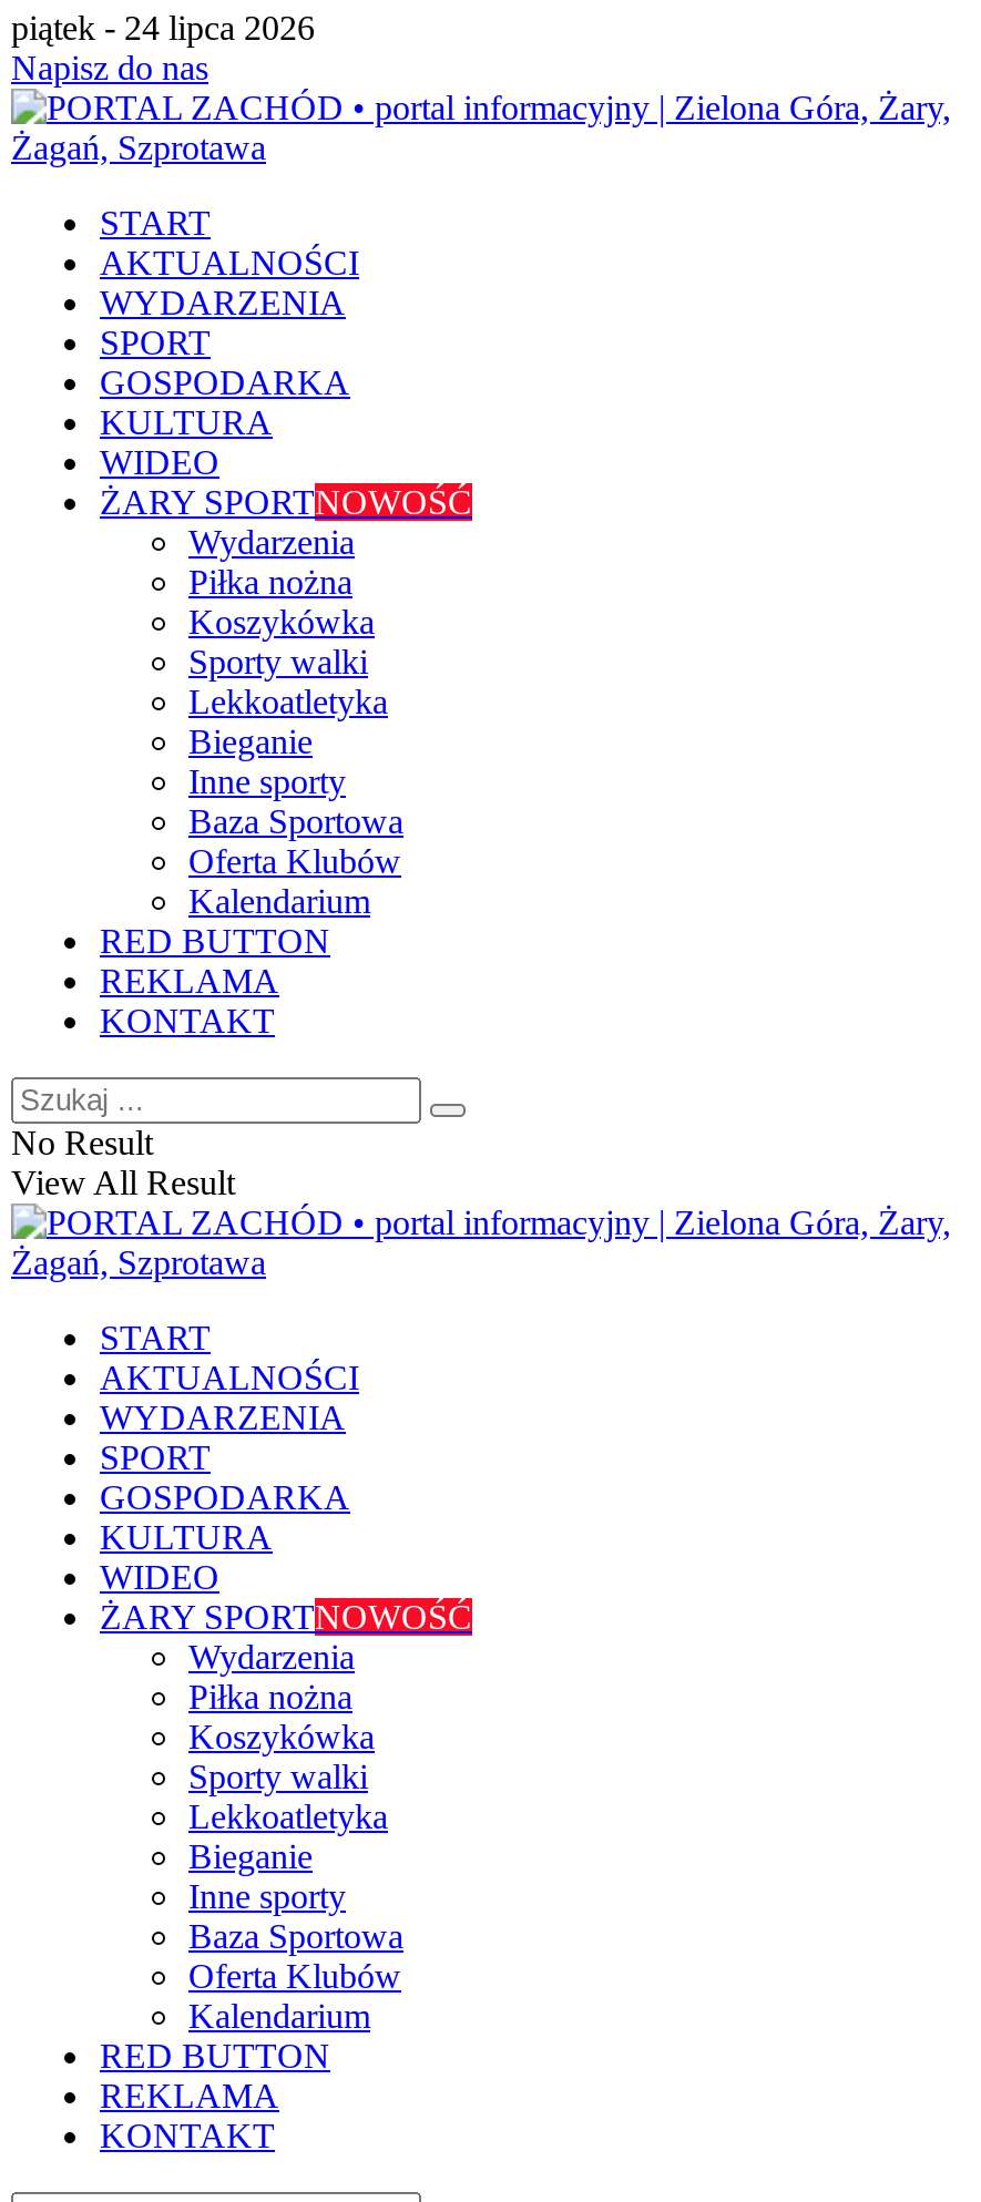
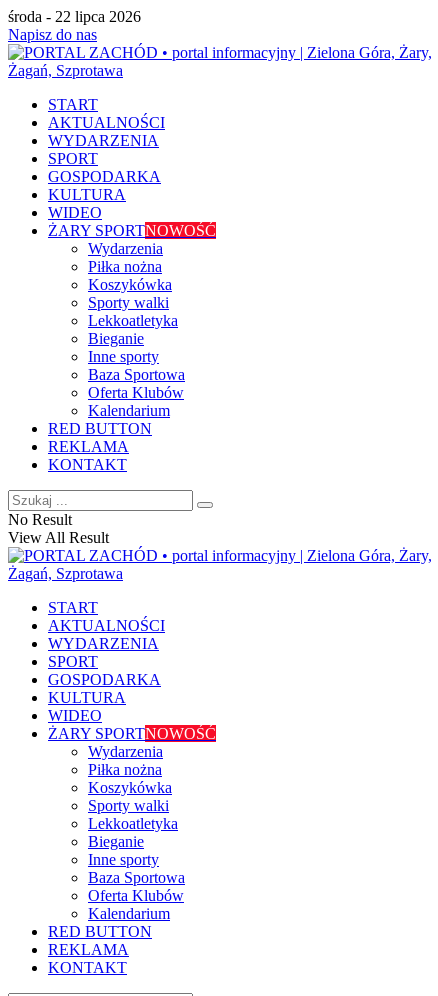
- piątek - 24 lipca 2026
+ środa - 22 lipca 2026
